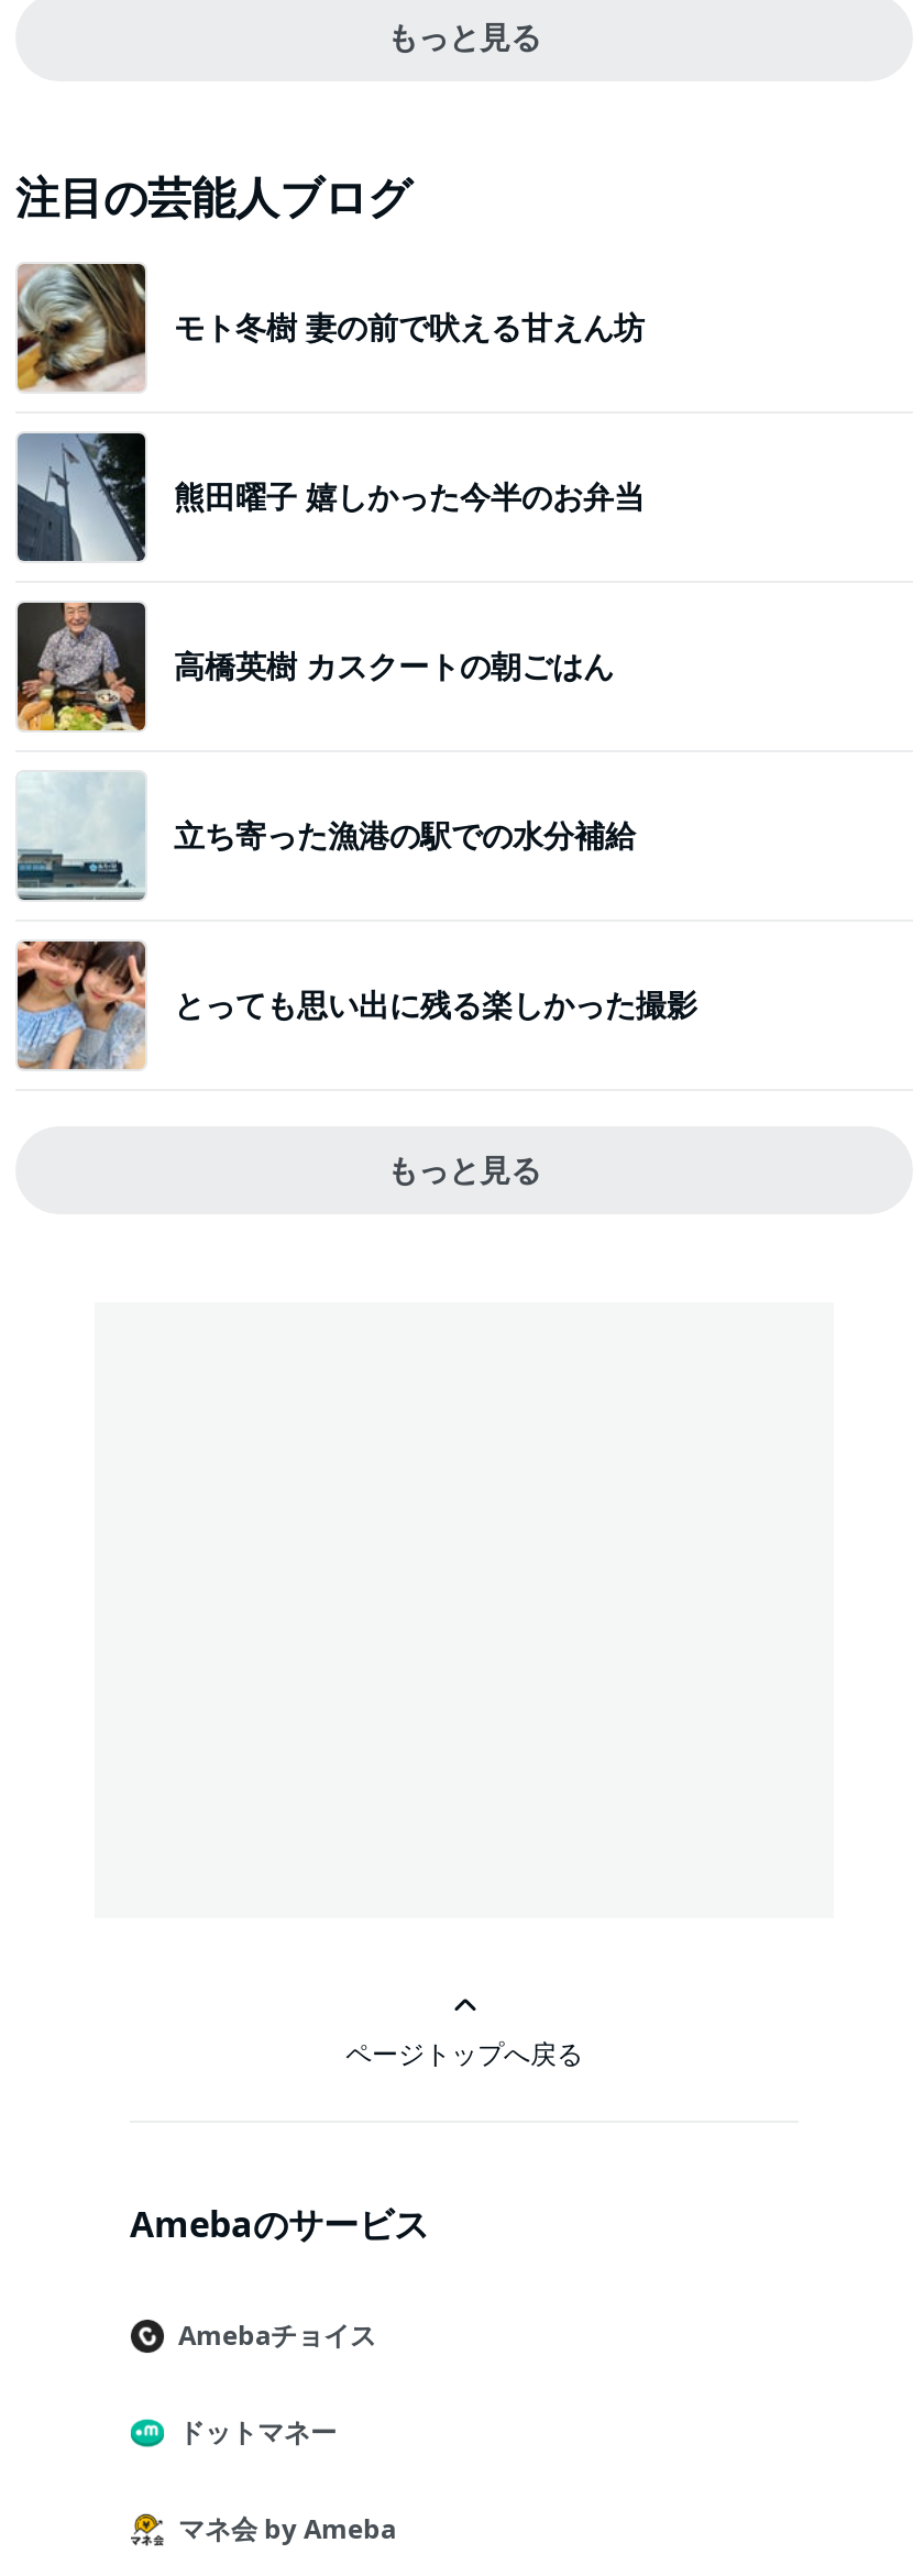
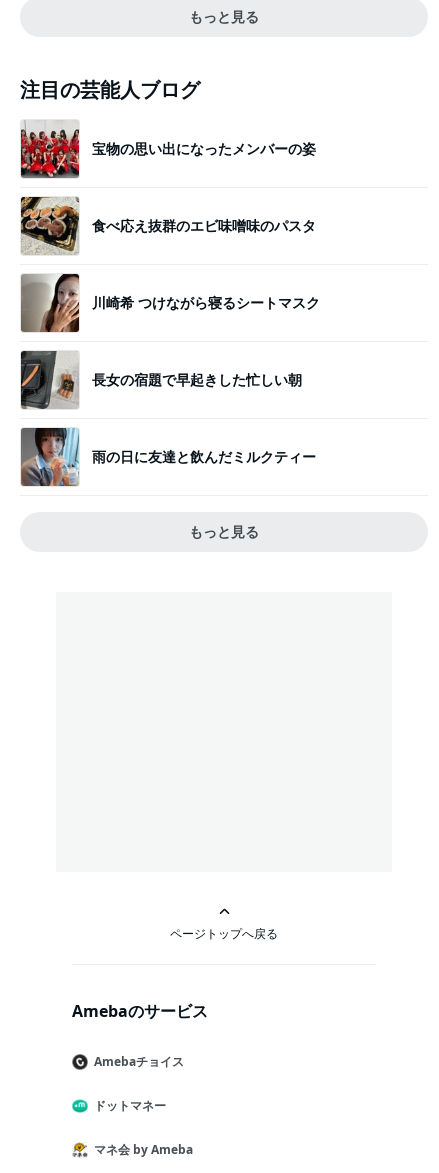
- [image]
- モト冬樹 妻の前で吠える甘えん坊
+ [image]
+ 宝物の思い出になったメンバーの姿

- [image]
- 熊田曜子 嬉しかった今半のお弁当
+ [image]
+ 食べ応え抜群のエビ味噌味のパスタ

- [image]
- 高橋英樹 カスクートの朝ごはん
+ [image]
+ 川崎希 つけながら寝るシートマスク

- [image]
- 立ち寄った漁港の駅での水分補給
+ [image]
+ 長女の宿題で早起きした忙しい朝

- [image]
- とっても思い出に残る楽しかった撮影
+ [image]
+ 雨の日に友達と飲んだミルクティー
